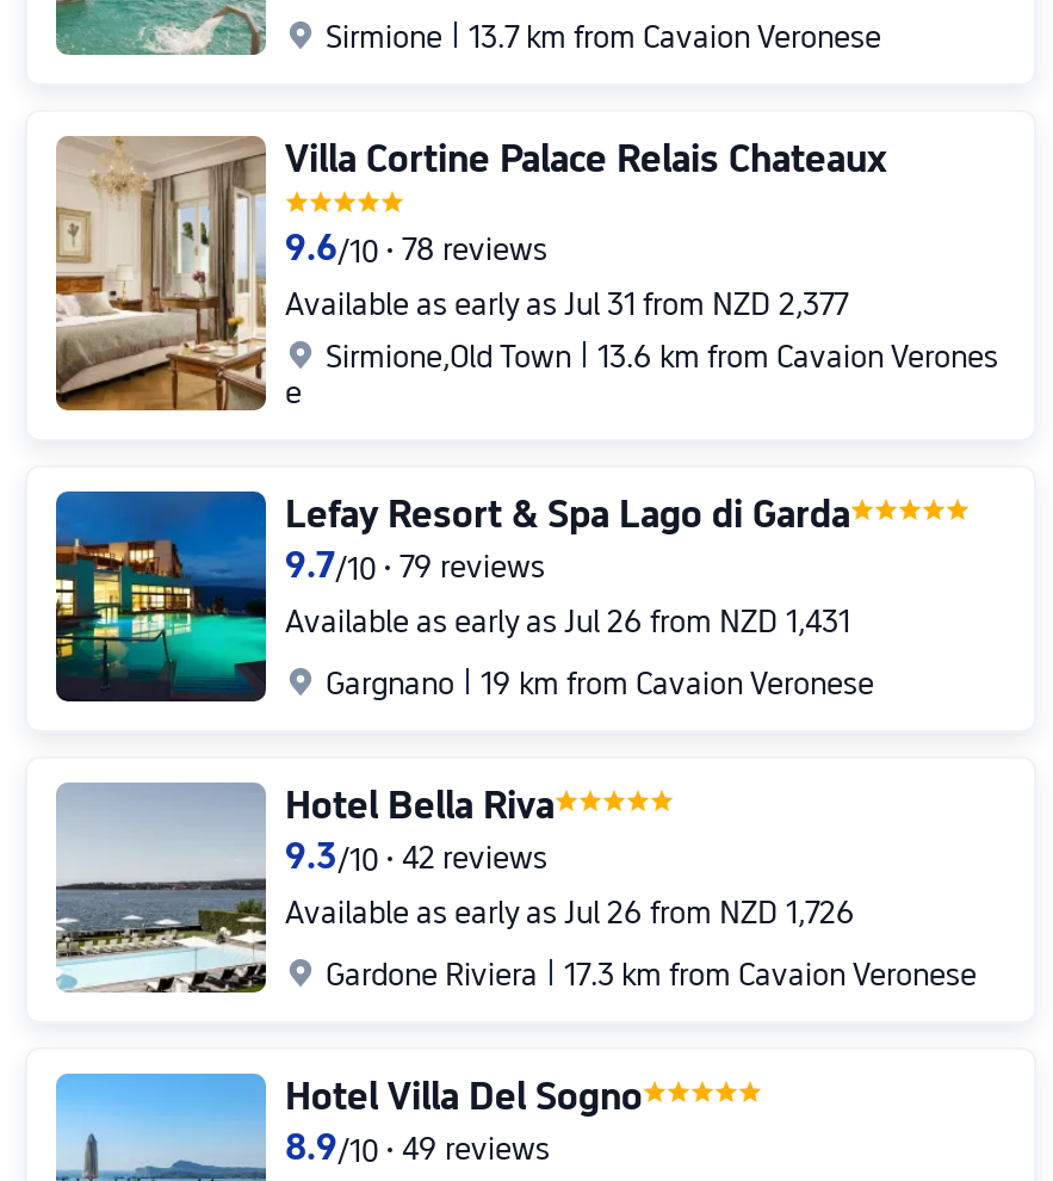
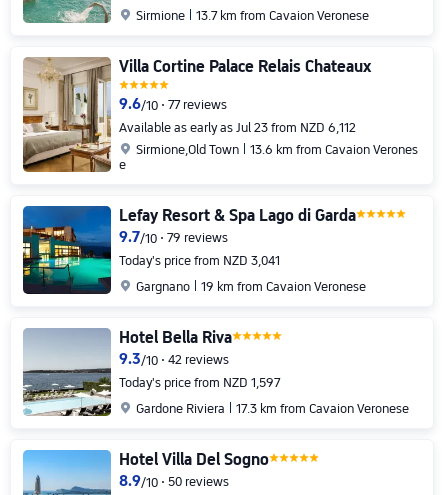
- 9.6/10 78 reviews
+ 9.6/10 77 reviews

- Available as early as Jul 31 from NZD 2,377
+ Available as early as Jul 23 from NZD 6,112

- Available as early as Jul 26 from NZD 1,431
+ Today's price from NZD 3,041

- Available as early as Jul 26 from NZD 1,726
+ Today's price from NZD 1,597

- 8.9/10 49 reviews
+ 8.9/10 50 reviews
